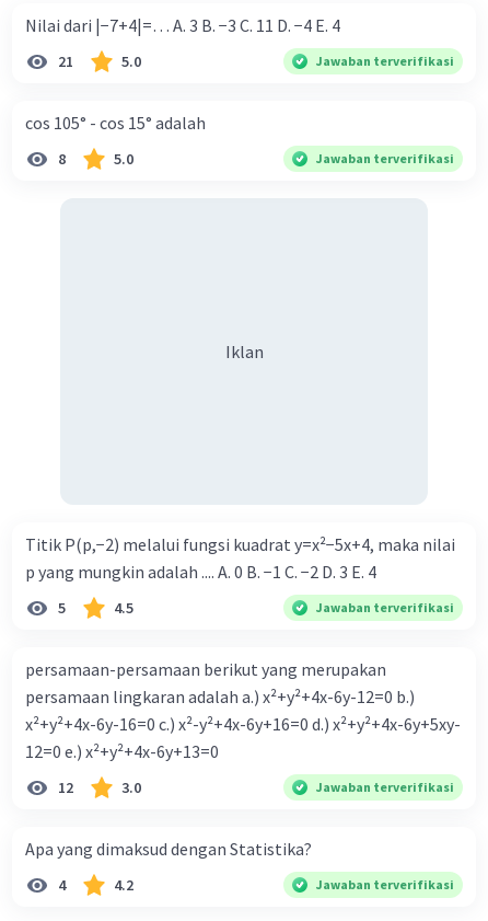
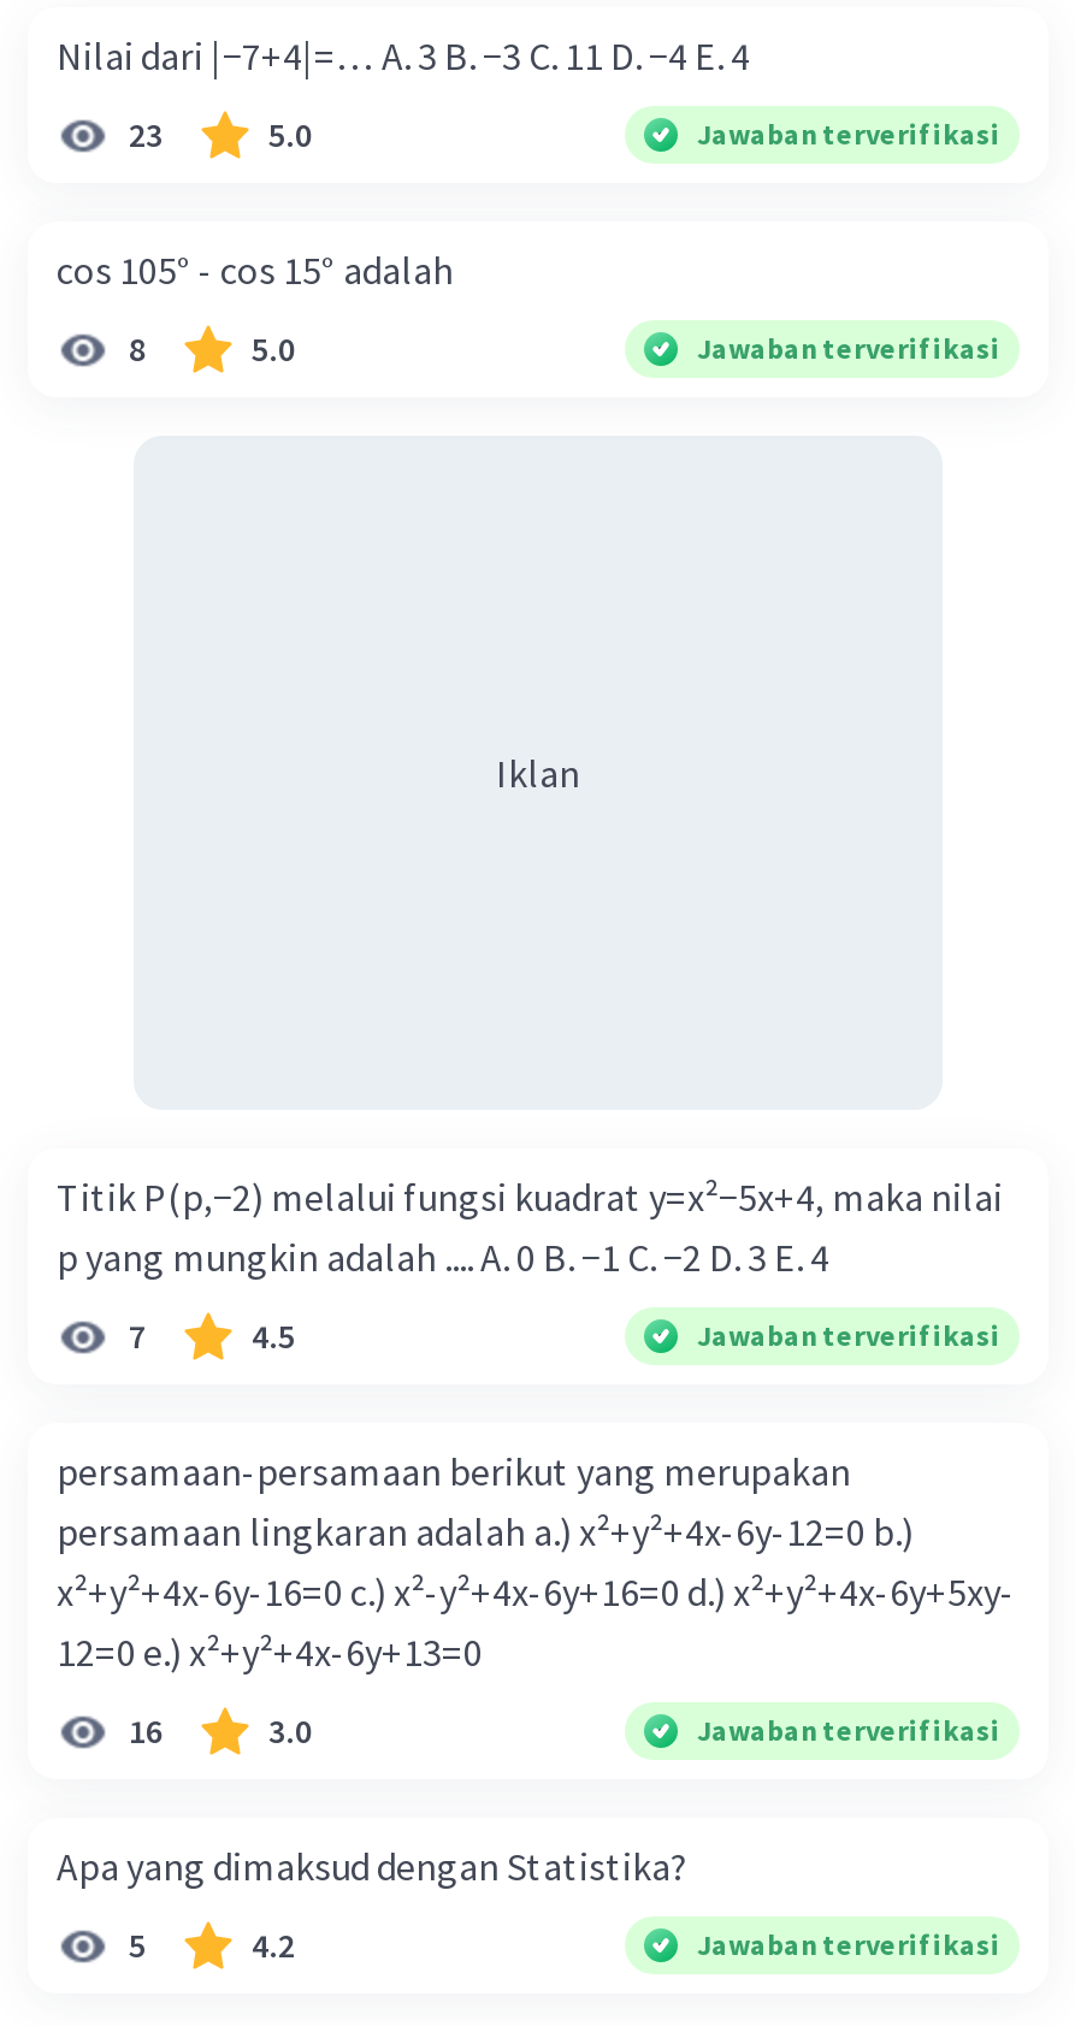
- 21
+ 23

- 5
+ 7

- 12
+ 16

- 4
+ 5
